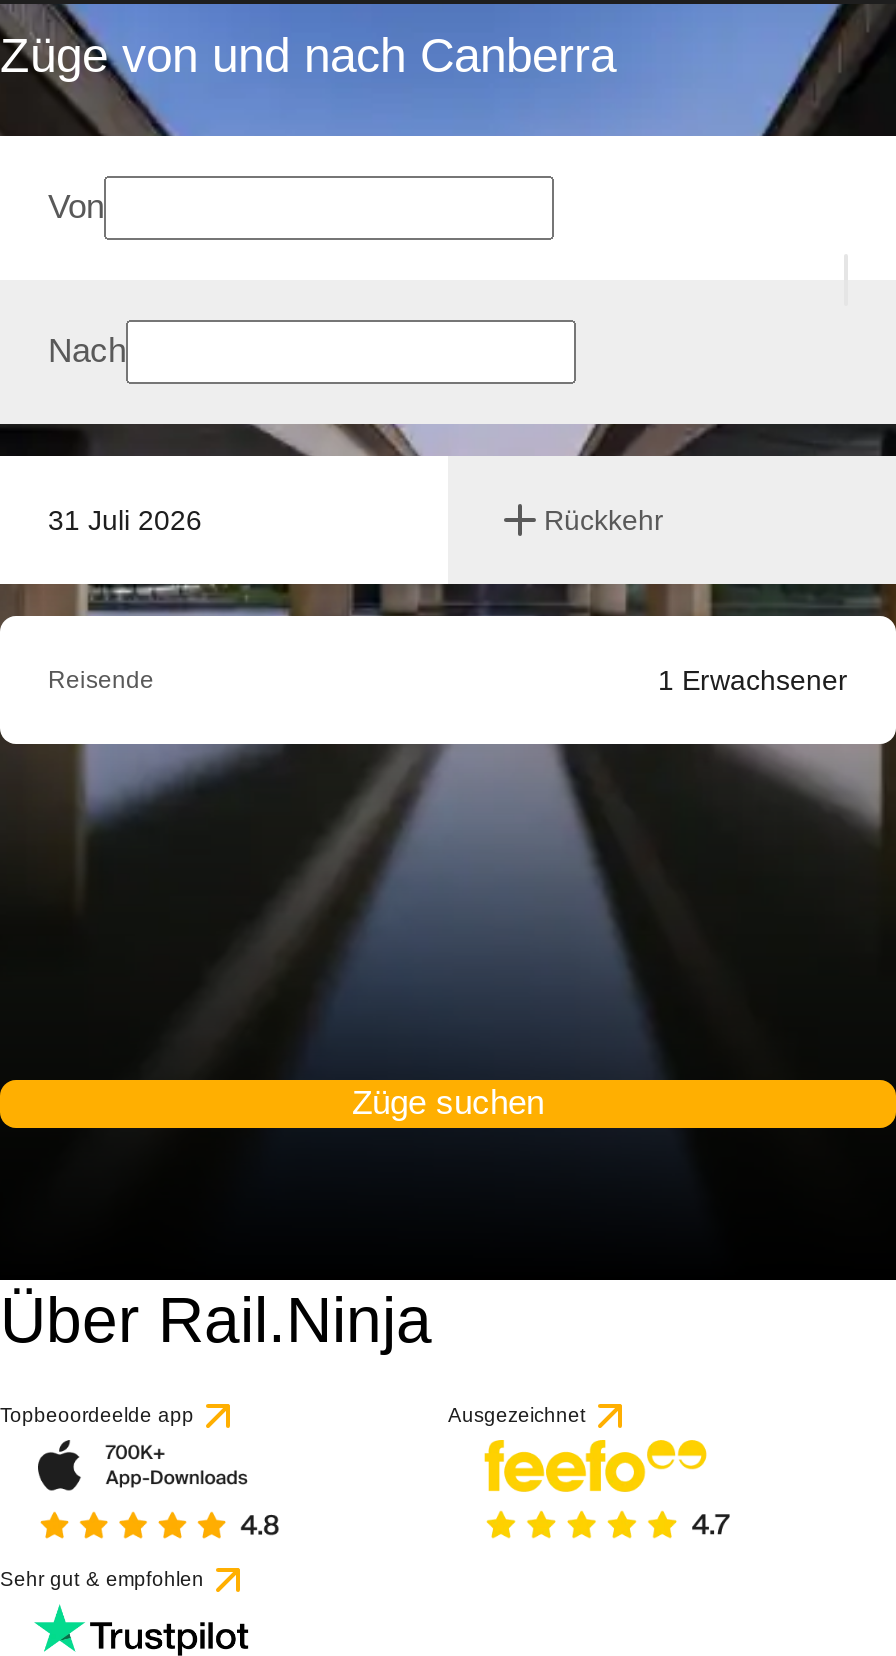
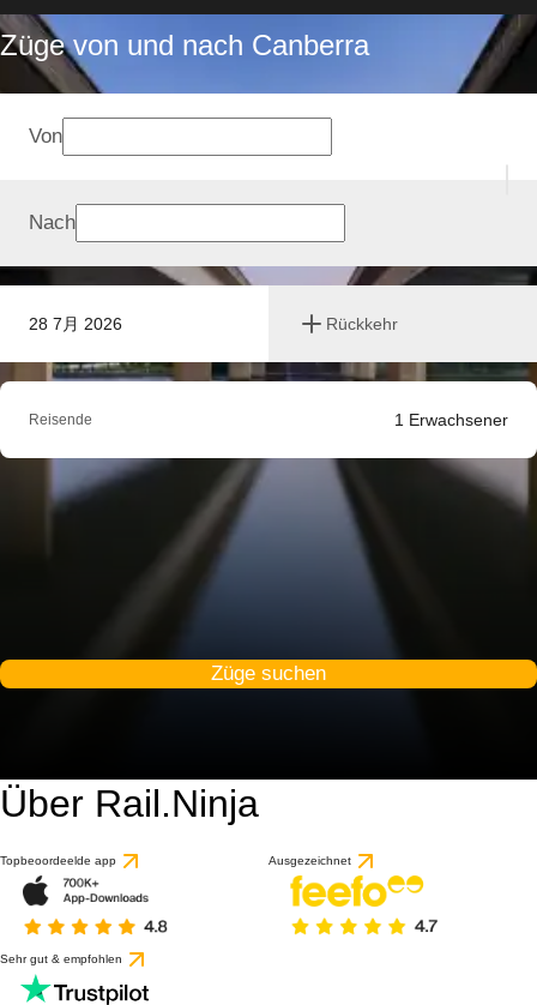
- 31 Juli 2026
+ 28 7月 2026
